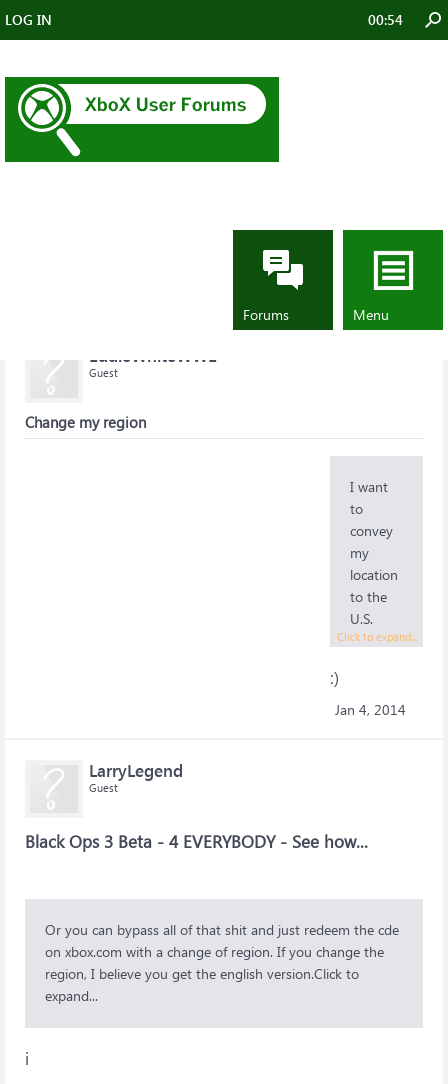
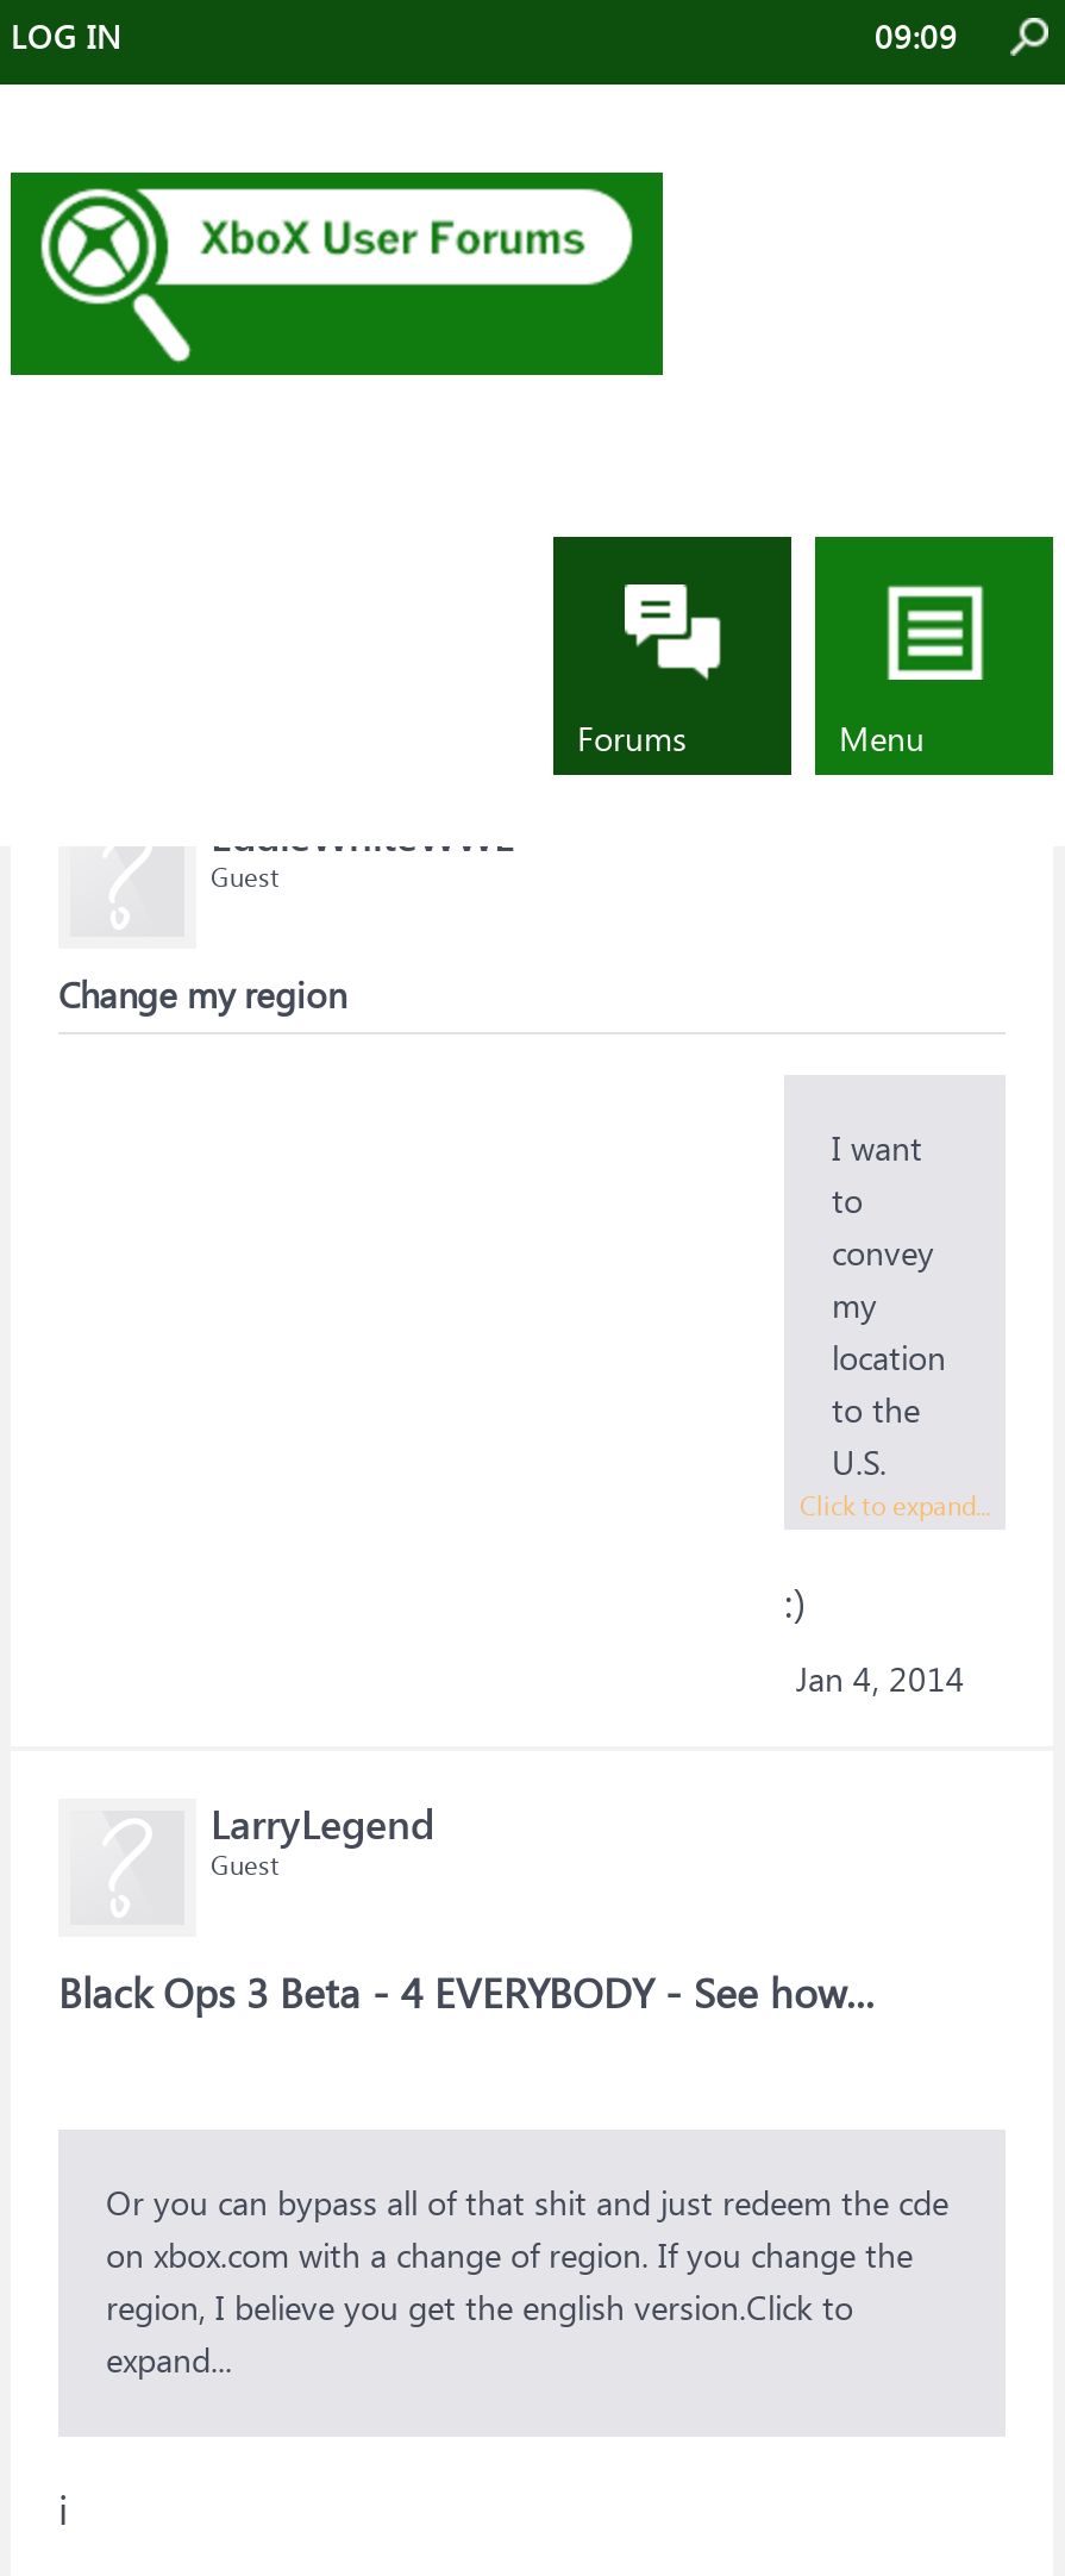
- 00:54
+ 09:09
